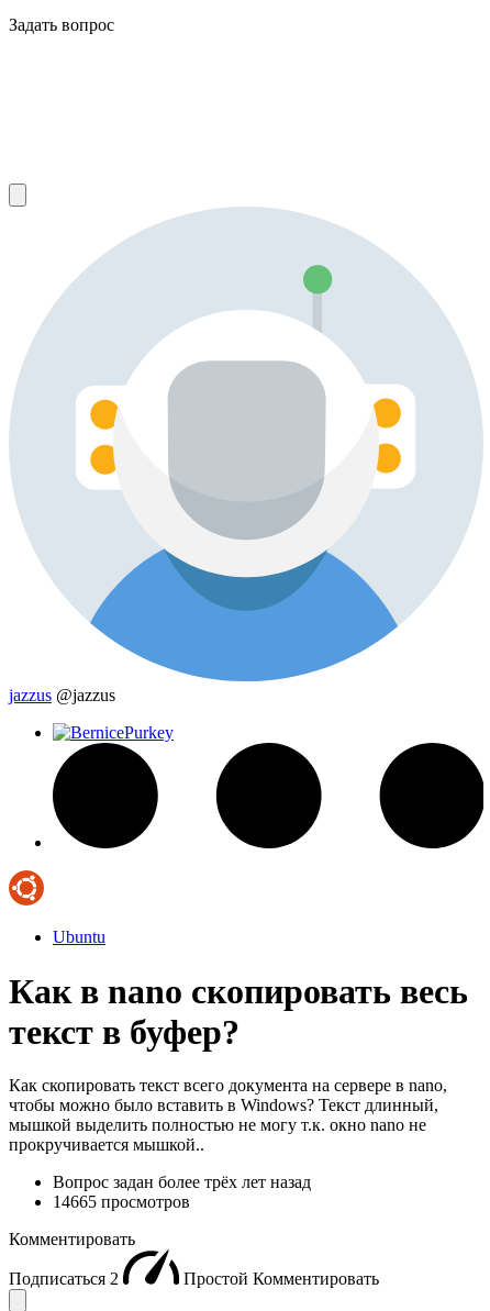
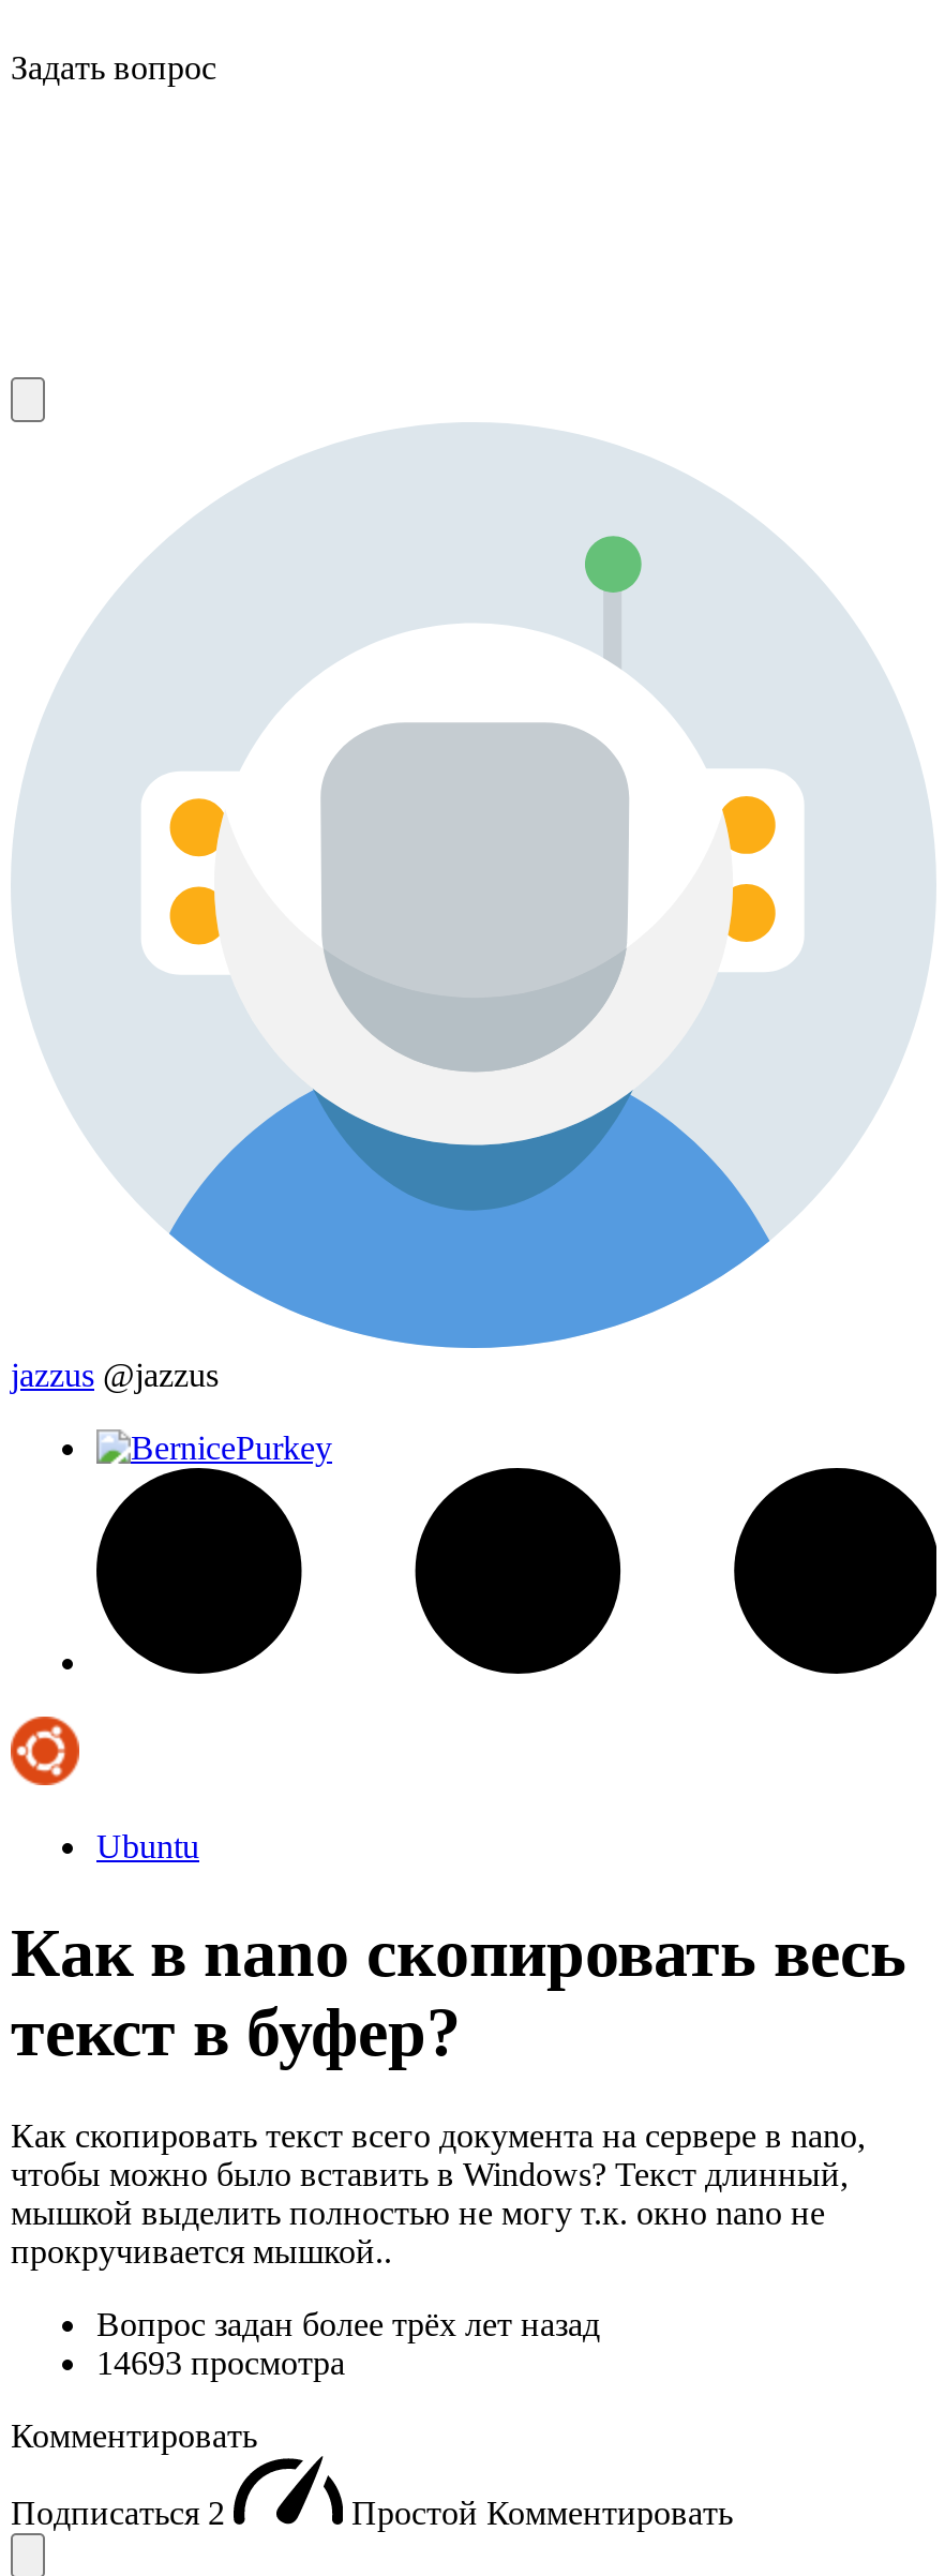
- 14665 просмотров
+ 14693 просмотра
